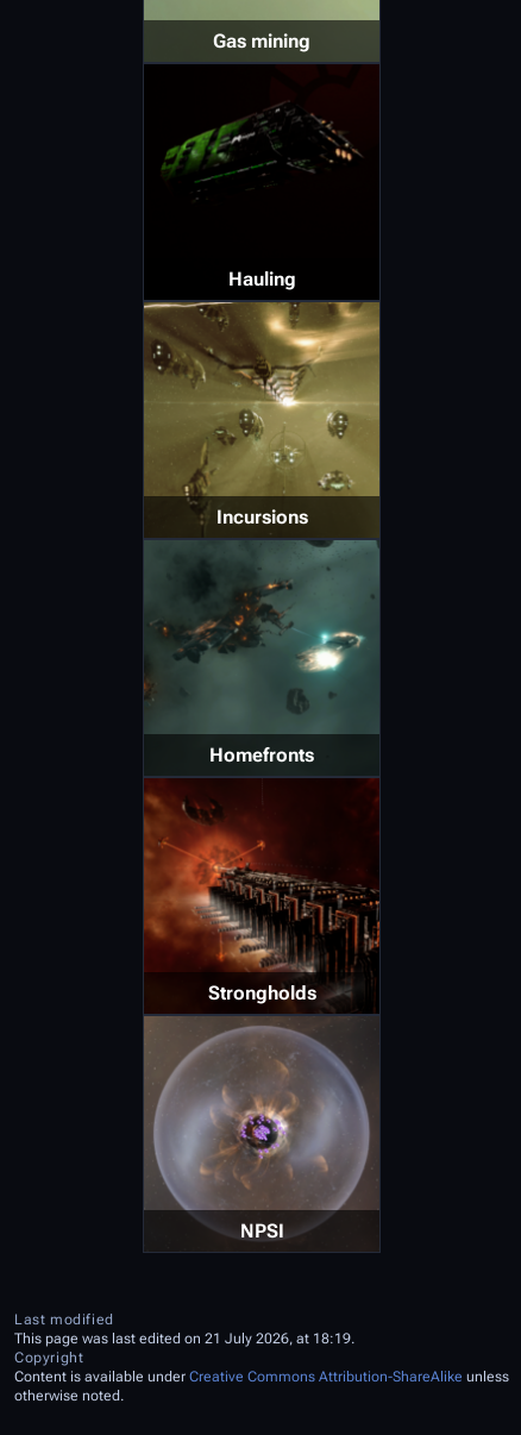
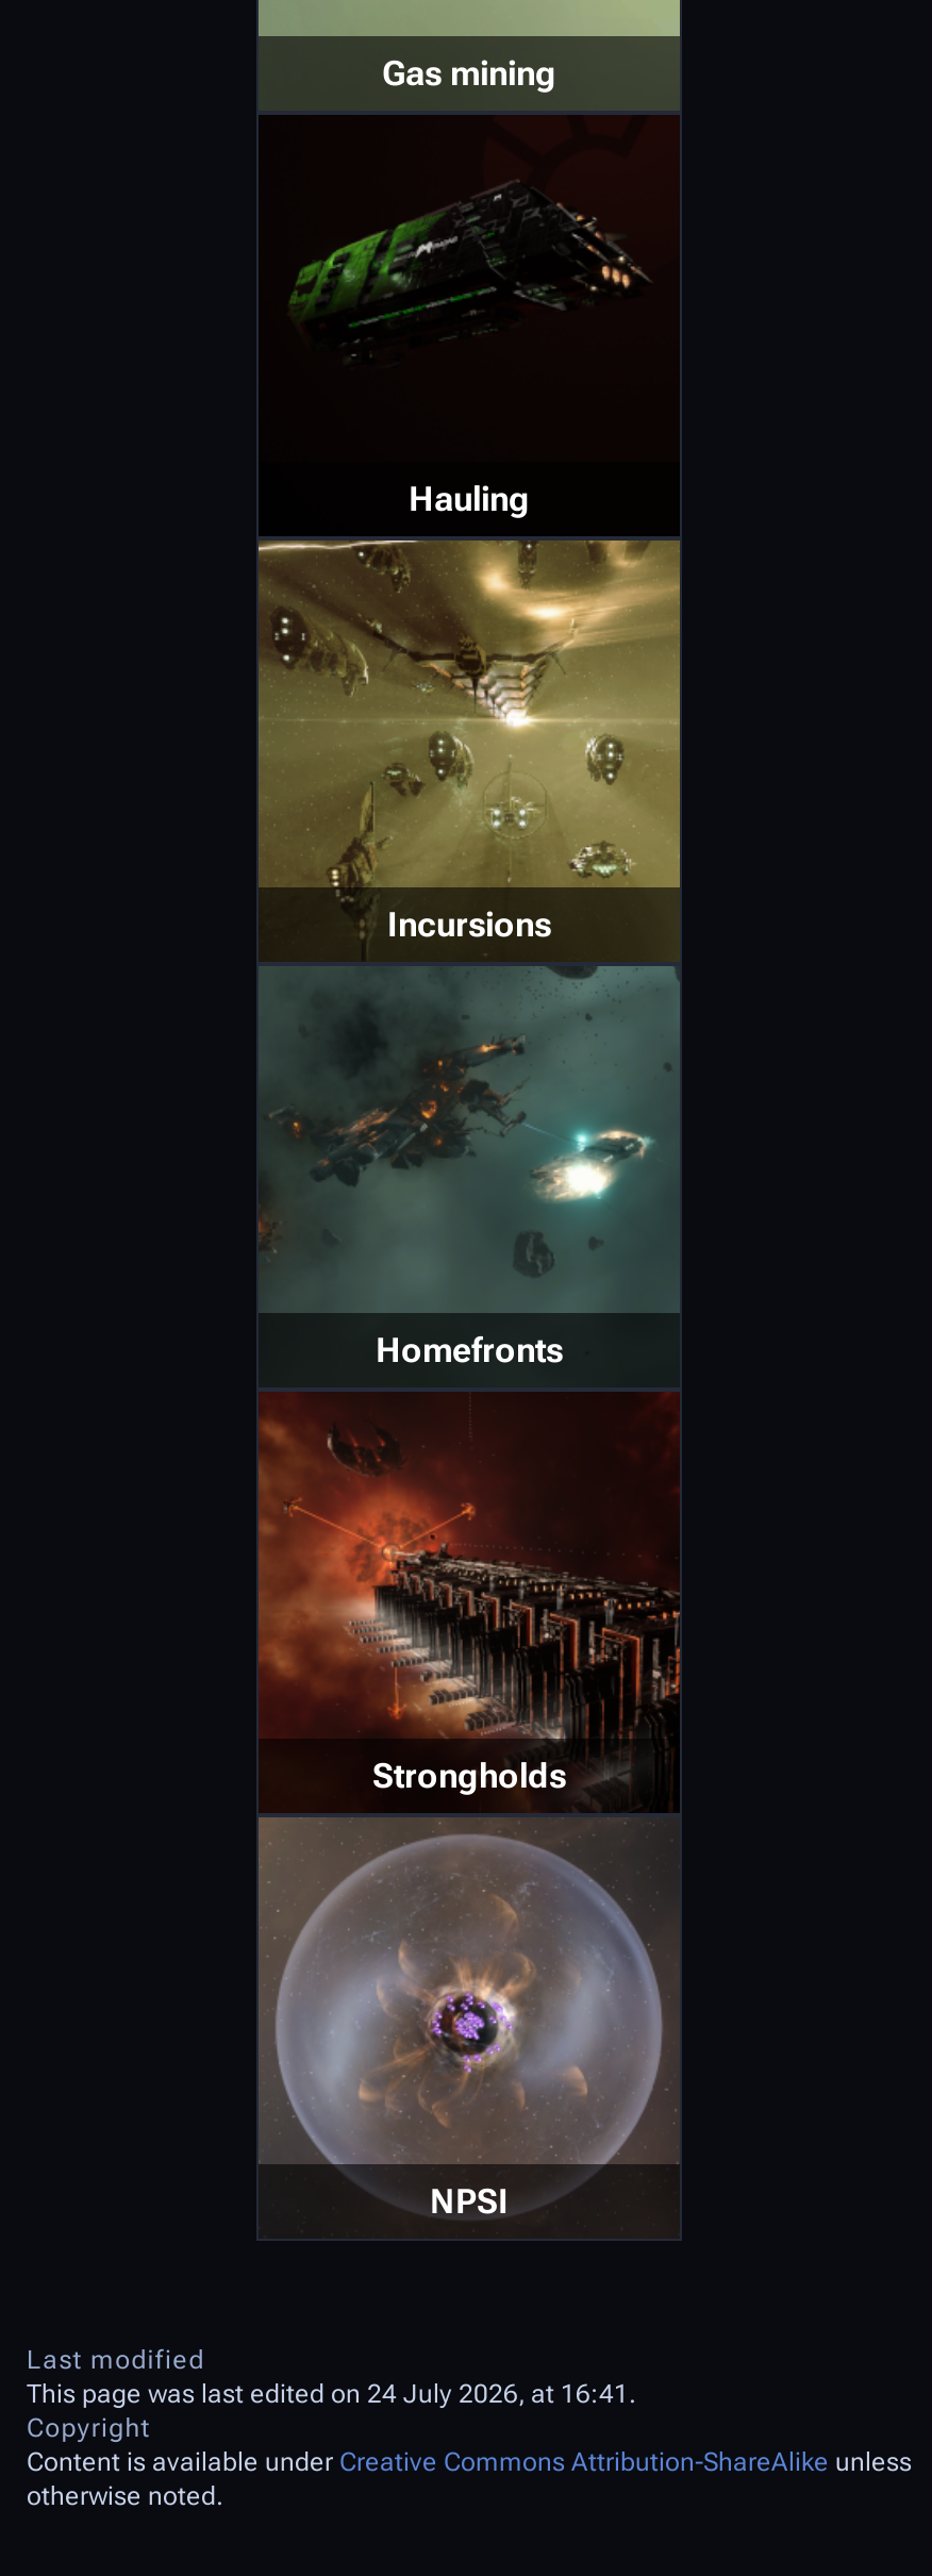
- This page was last edited on 21 July 2026, at 18:19.
+ This page was last edited on 24 July 2026, at 16:41.
